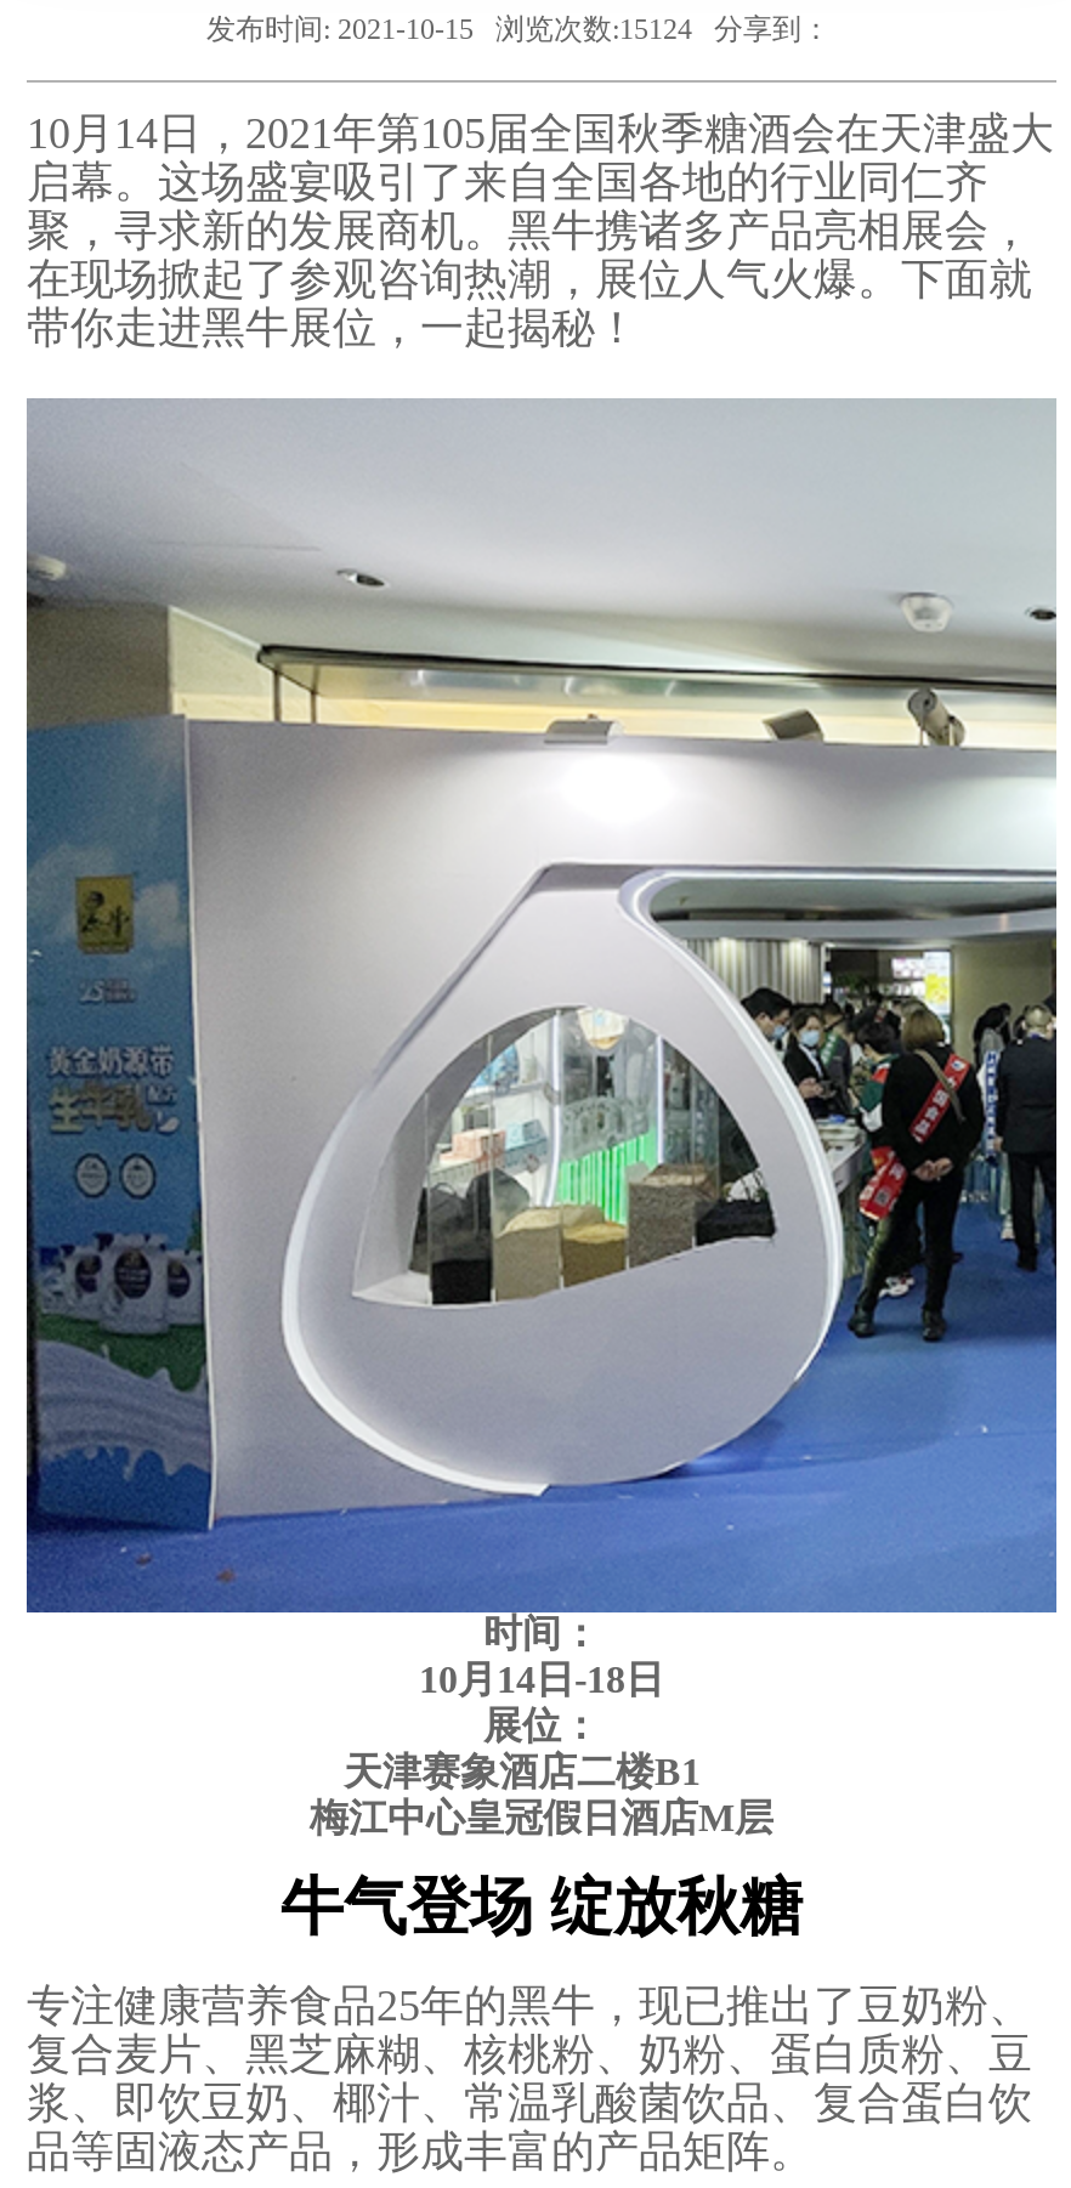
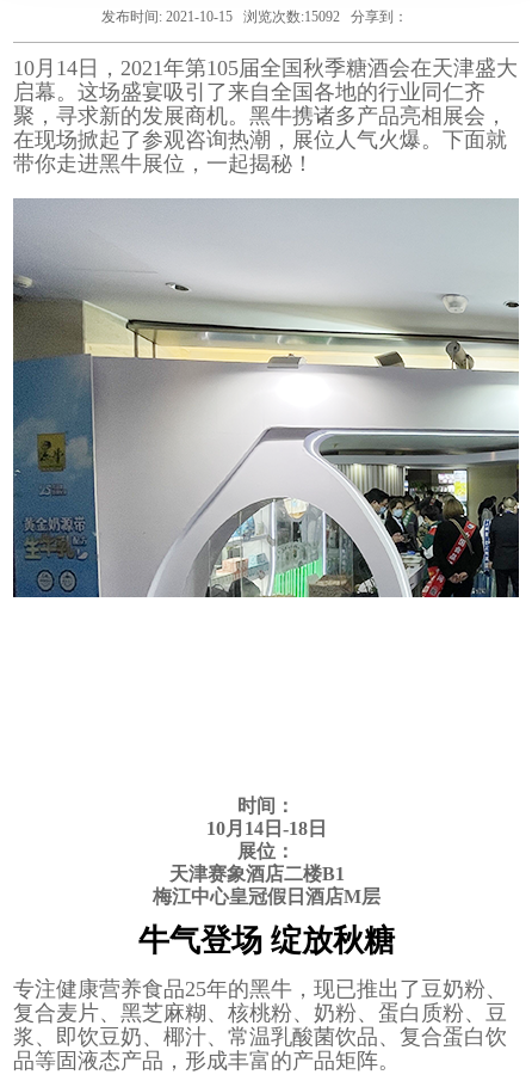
- 发布时间: 2021-10-15 浏览次数:15124 分享到：
+ 发布时间: 2021-10-15 浏览次数:15092 分享到：

- [image]
